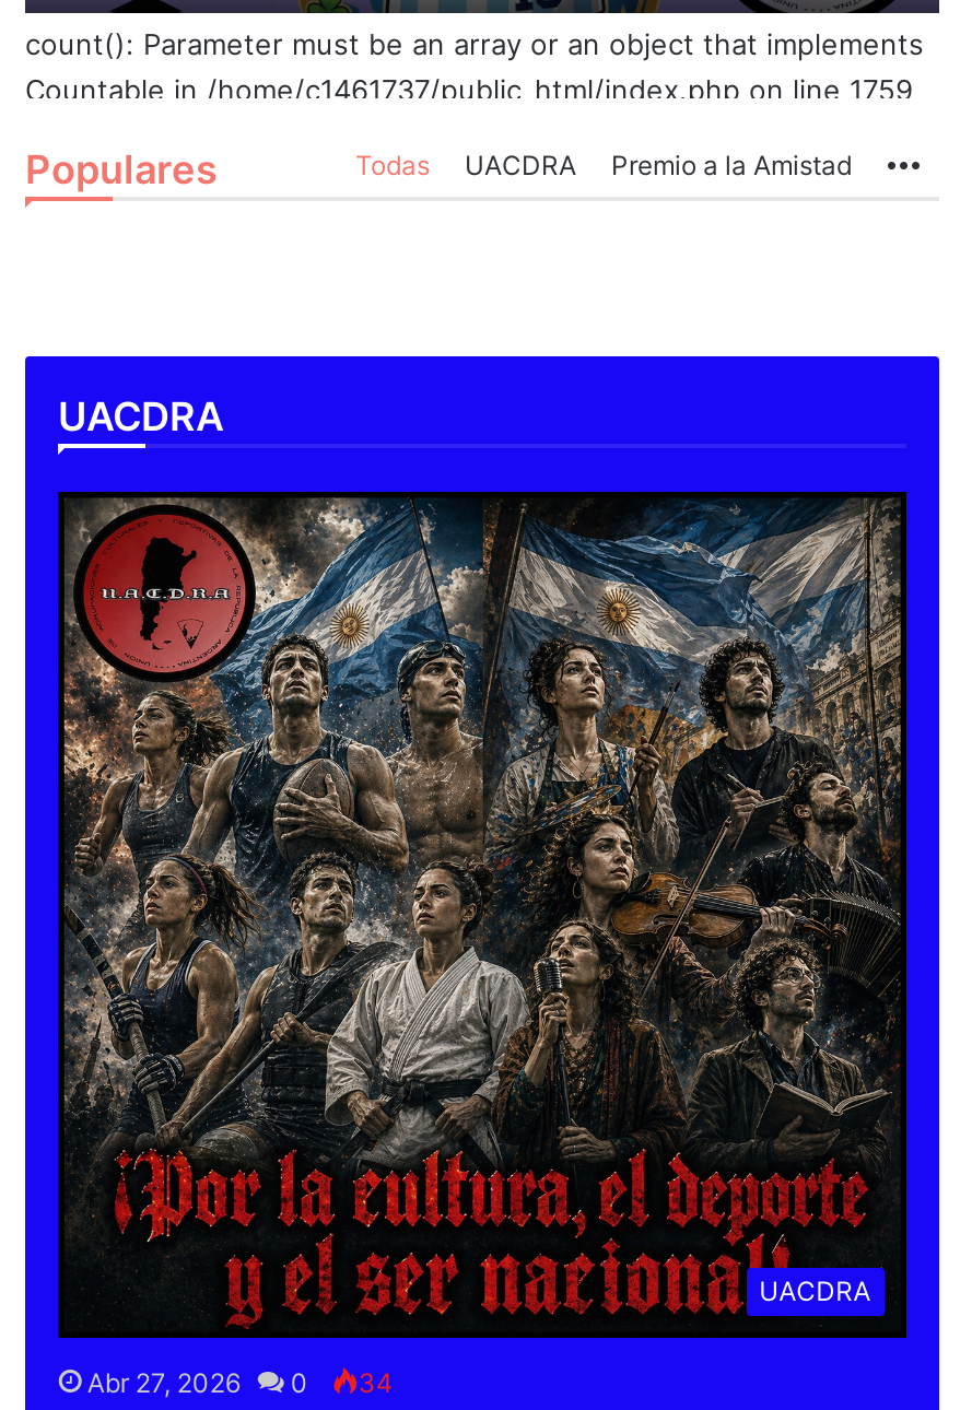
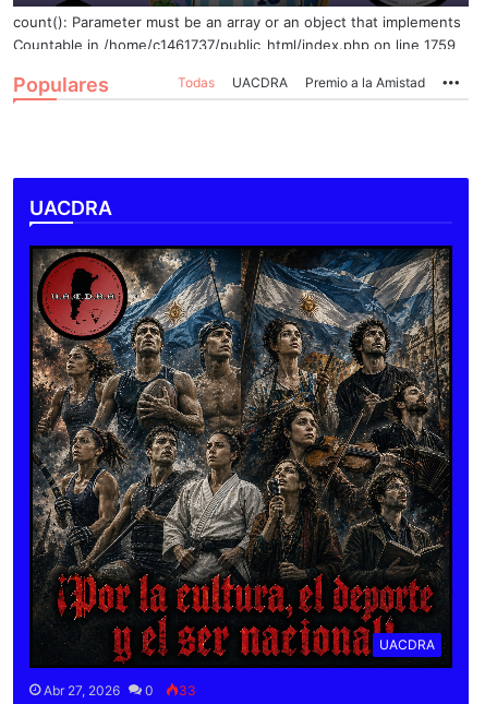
- Abr 27, 2026 0 34
+ Abr 27, 2026 0 33
